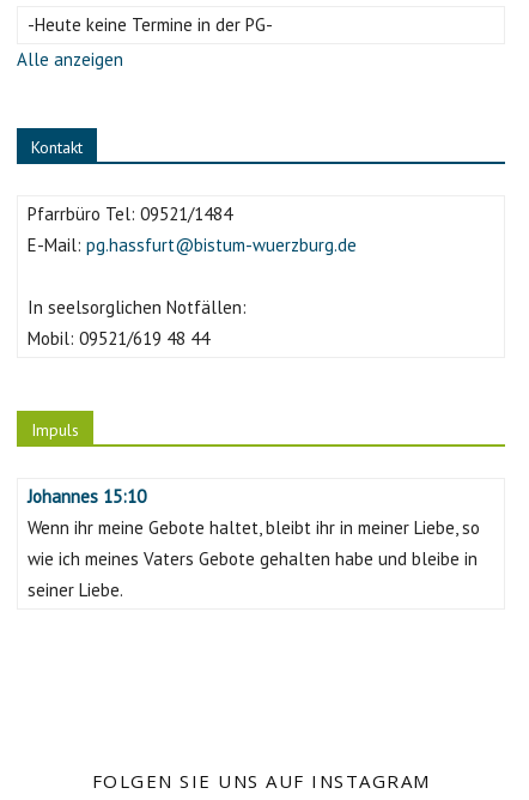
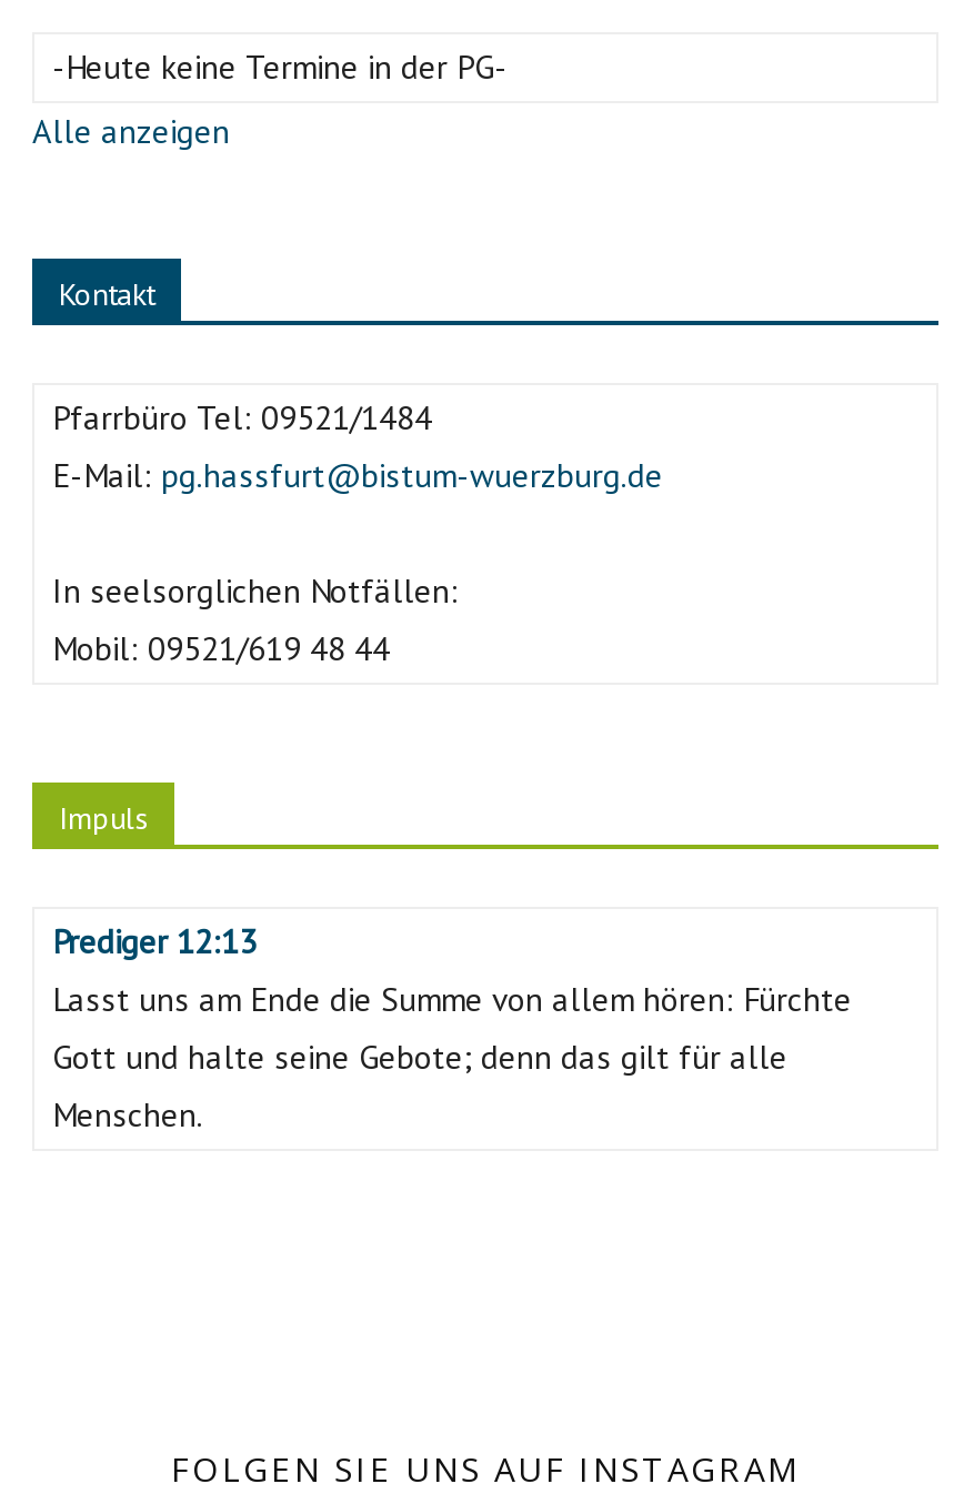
- Johannes 15:10
- Wenn ihr meine Gebote haltet, bleibt ihr in meiner Liebe, so
- wie ich meines Vaters Gebote gehalten habe und bleibe in
- seiner Liebe.
+ Prediger 12:13
+ Lasst uns am Ende die Summe von allem hören: Fürchte
+ Gott und halte seine Gebote; denn das gilt für alle
+ Menschen.
